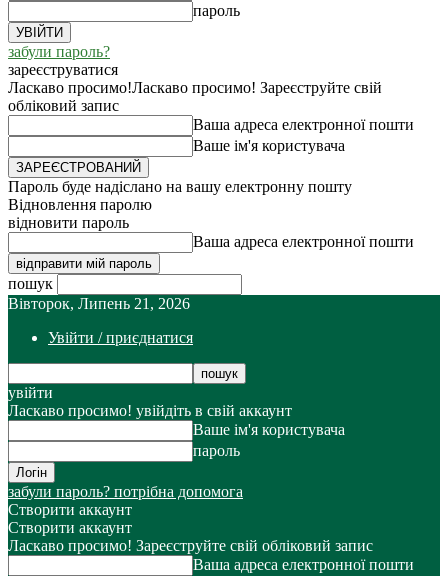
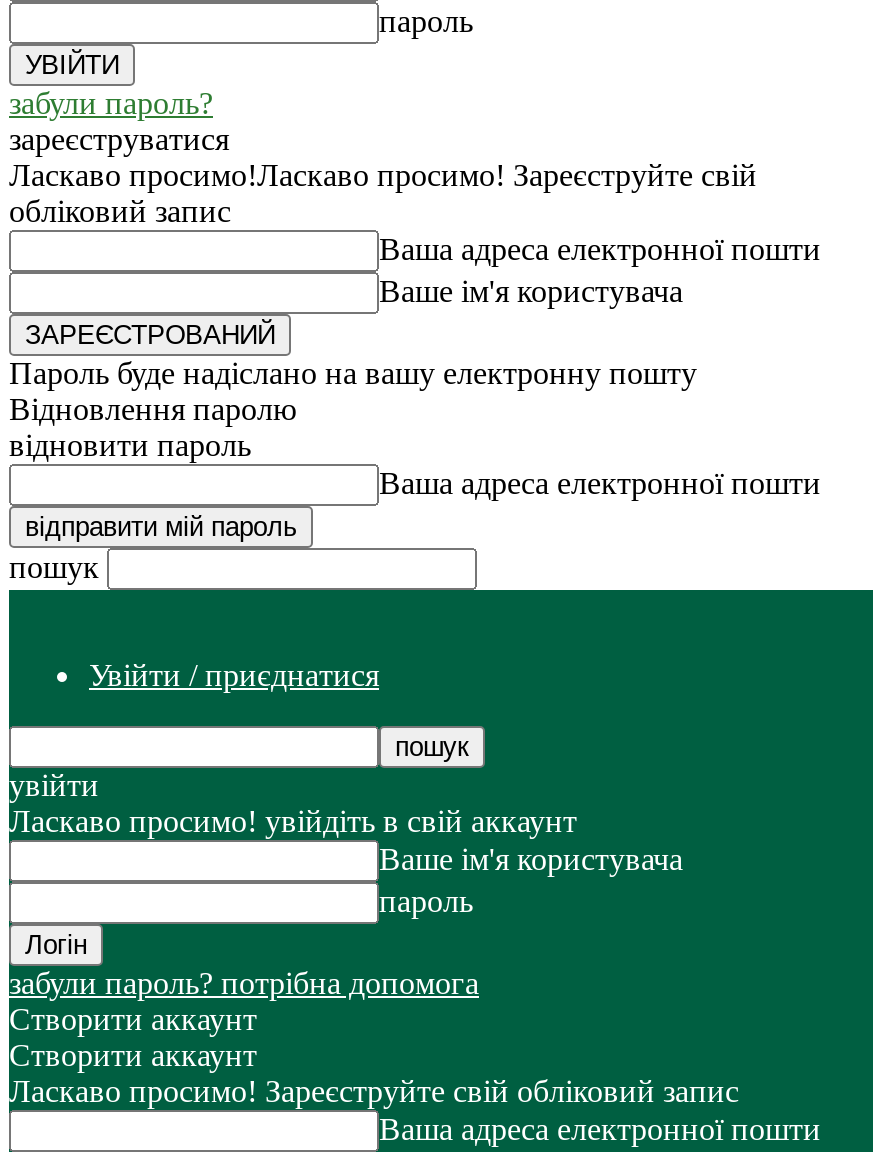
- Вівторок, Липень 21, 2026
